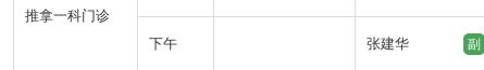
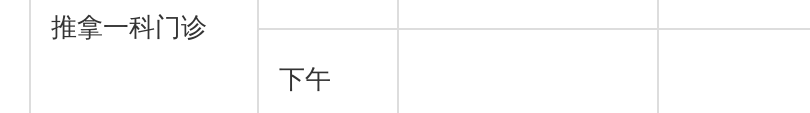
- 张建华
- 副
